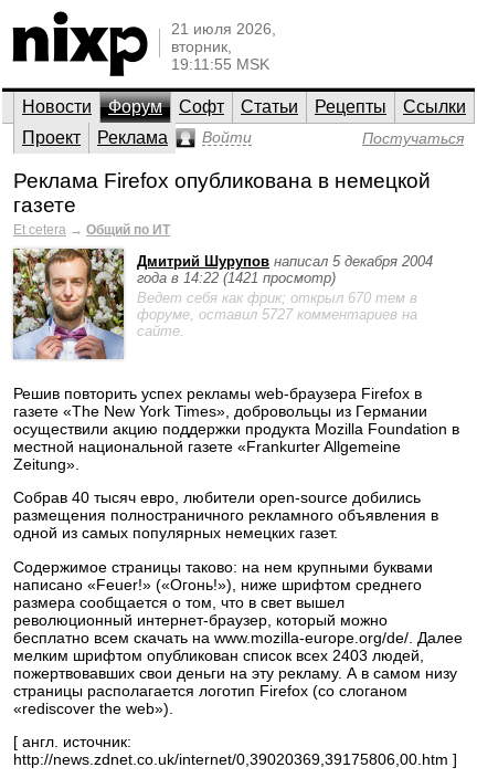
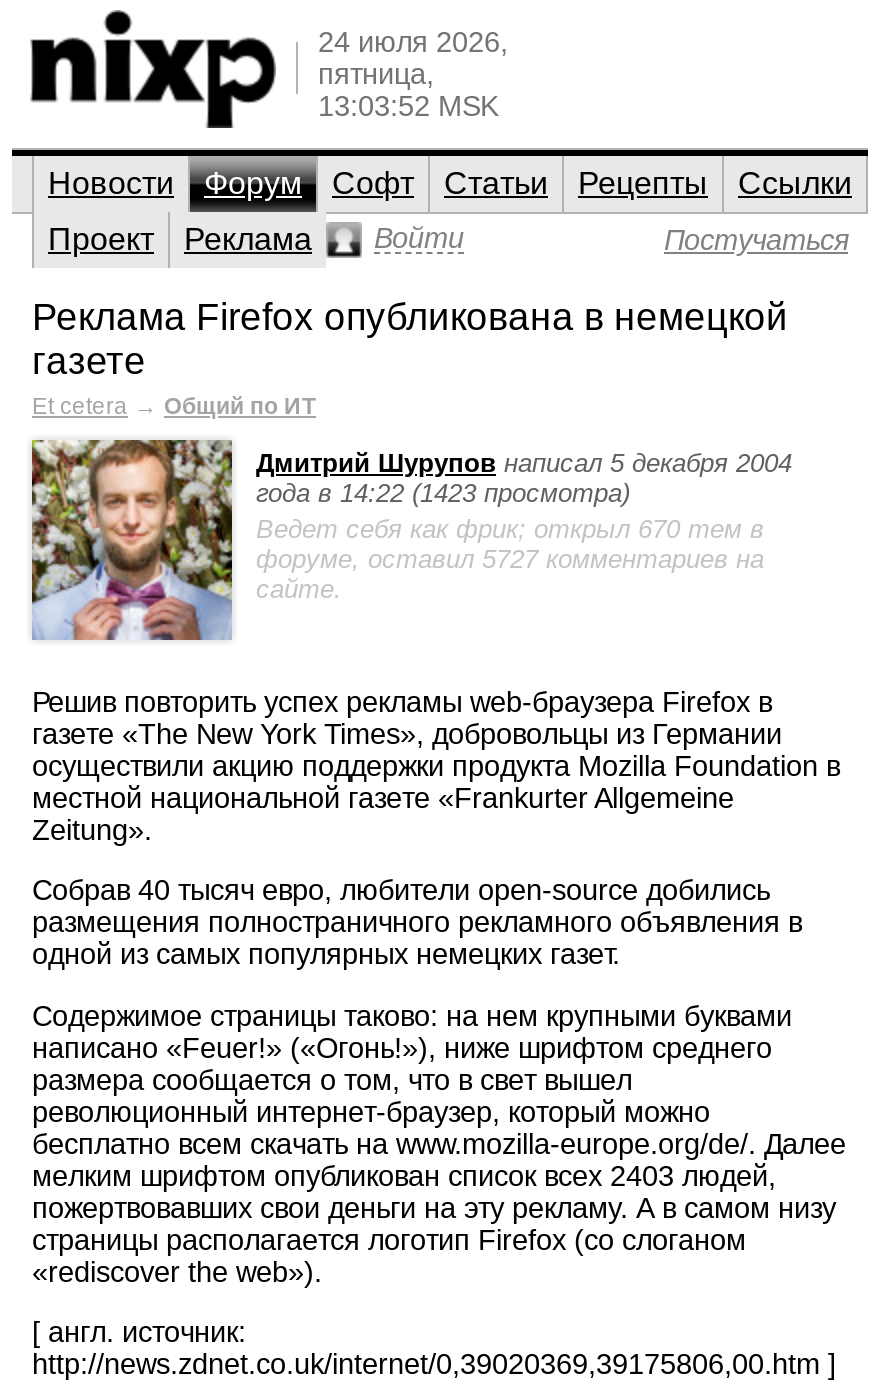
- 21 июля 2026,
- вторник,
- 19:11:55 MSK
+ 24 июля 2026,
+ пятница,
+ 13:03:52 MSK

- года в 14:22 (1421 просмотр)
+ года в 14:22 (1423 просмотра)
